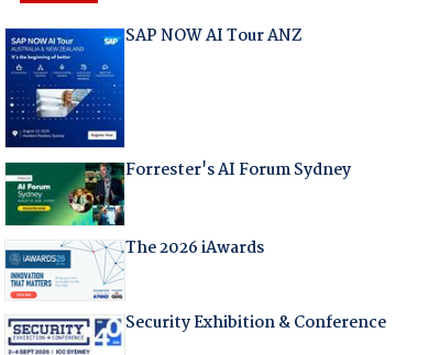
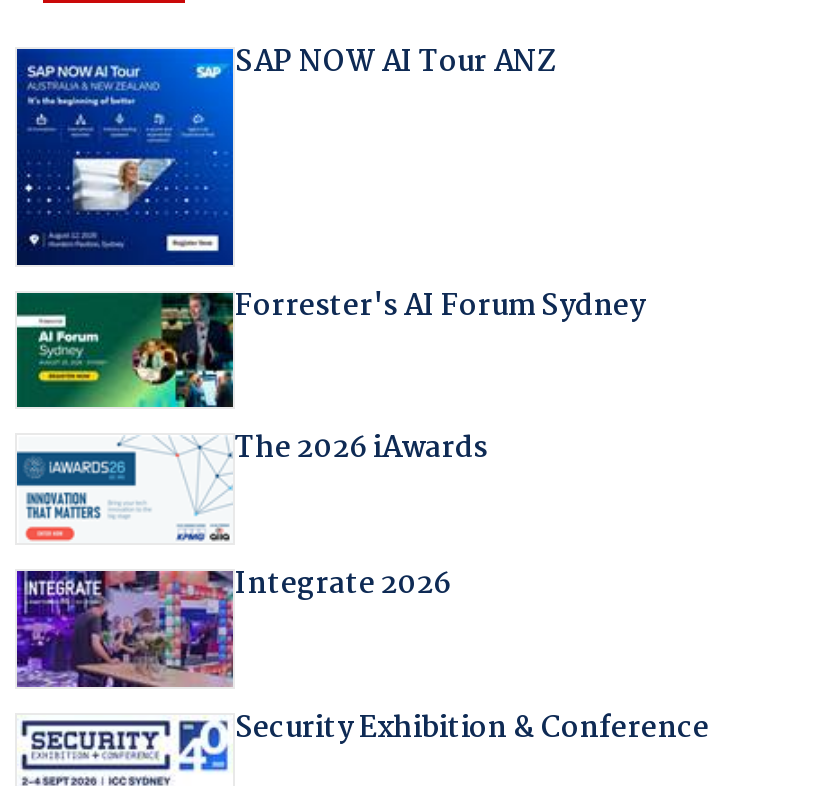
+ [image]
+ Integrate 2026
